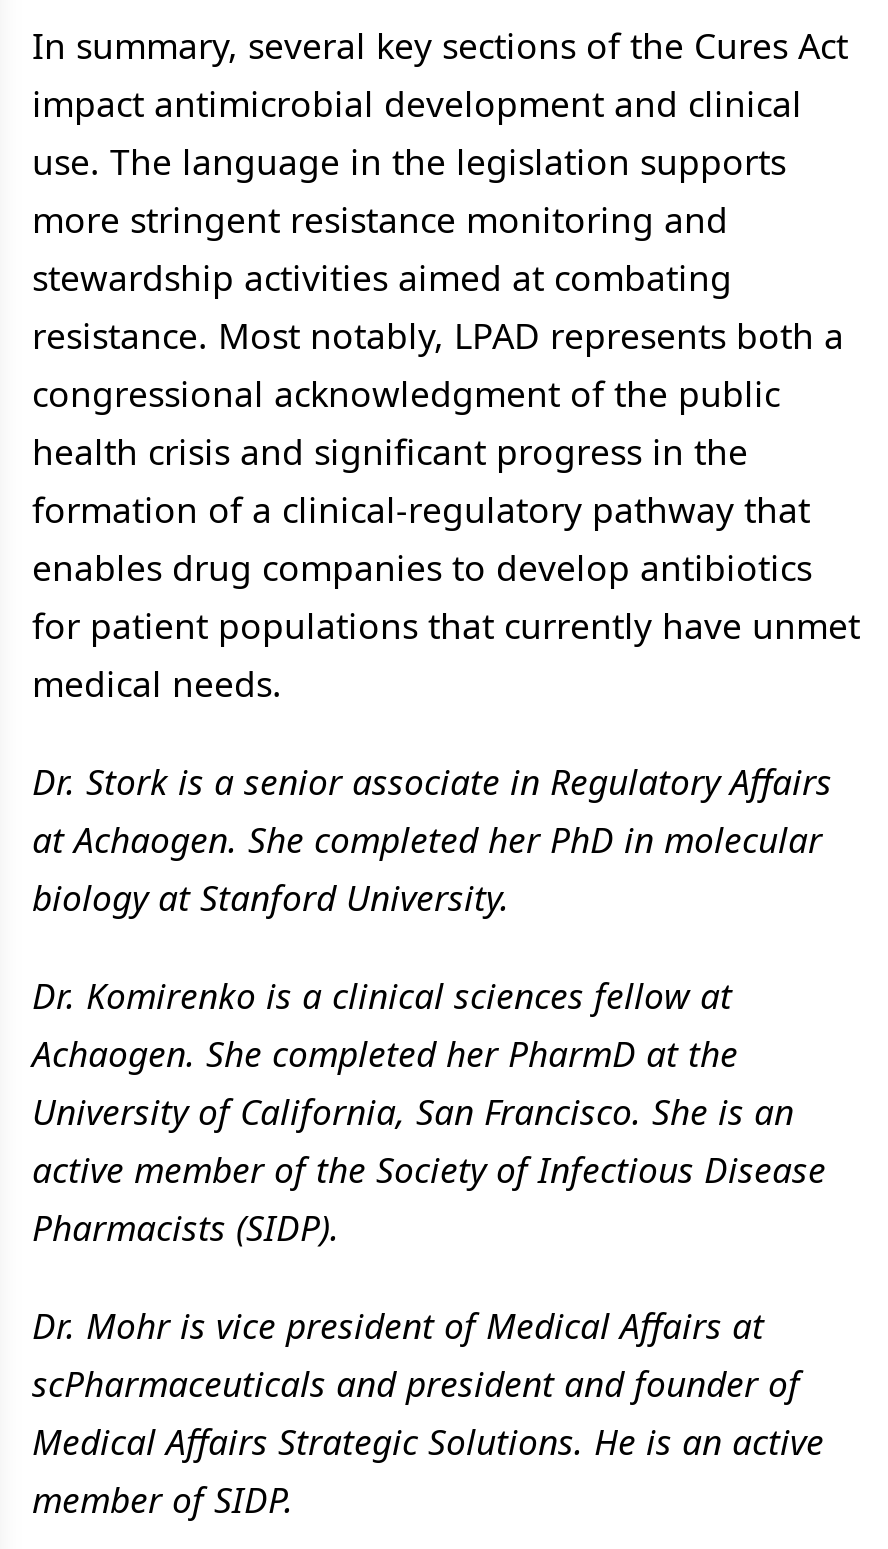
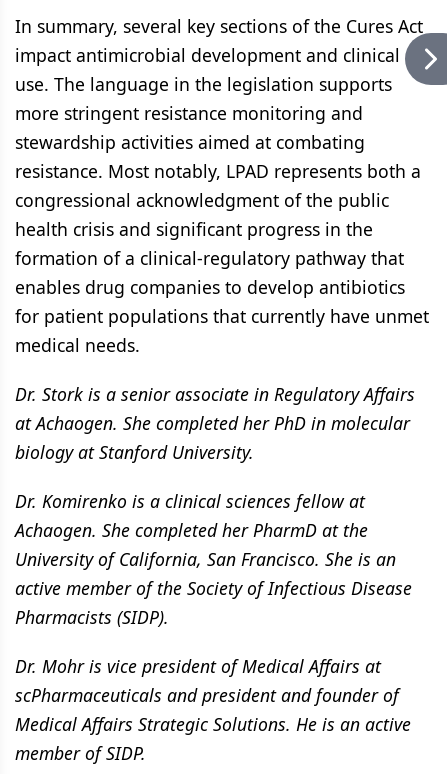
+ [image]
